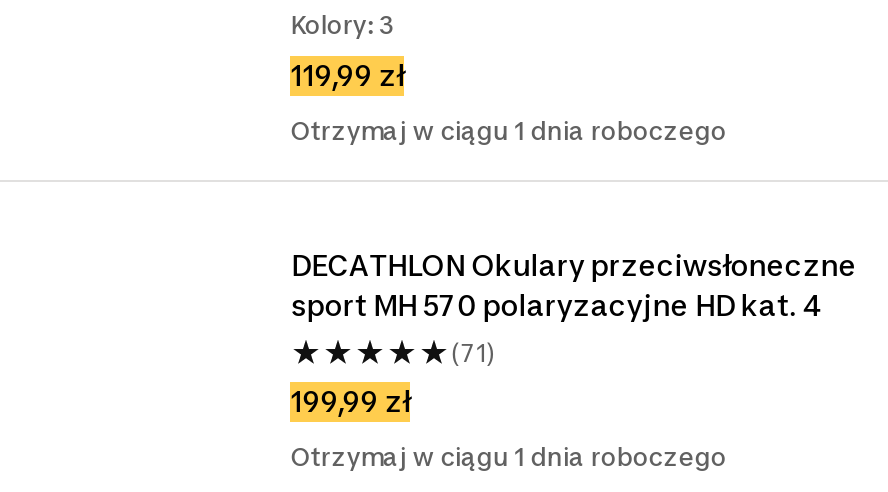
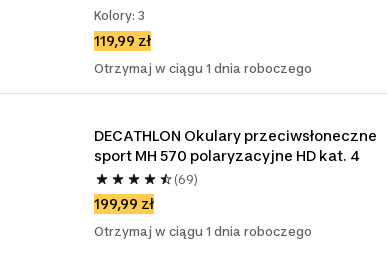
- (71)
+ (69)
